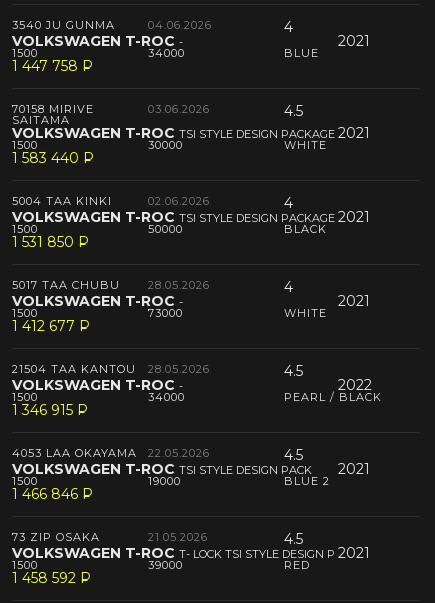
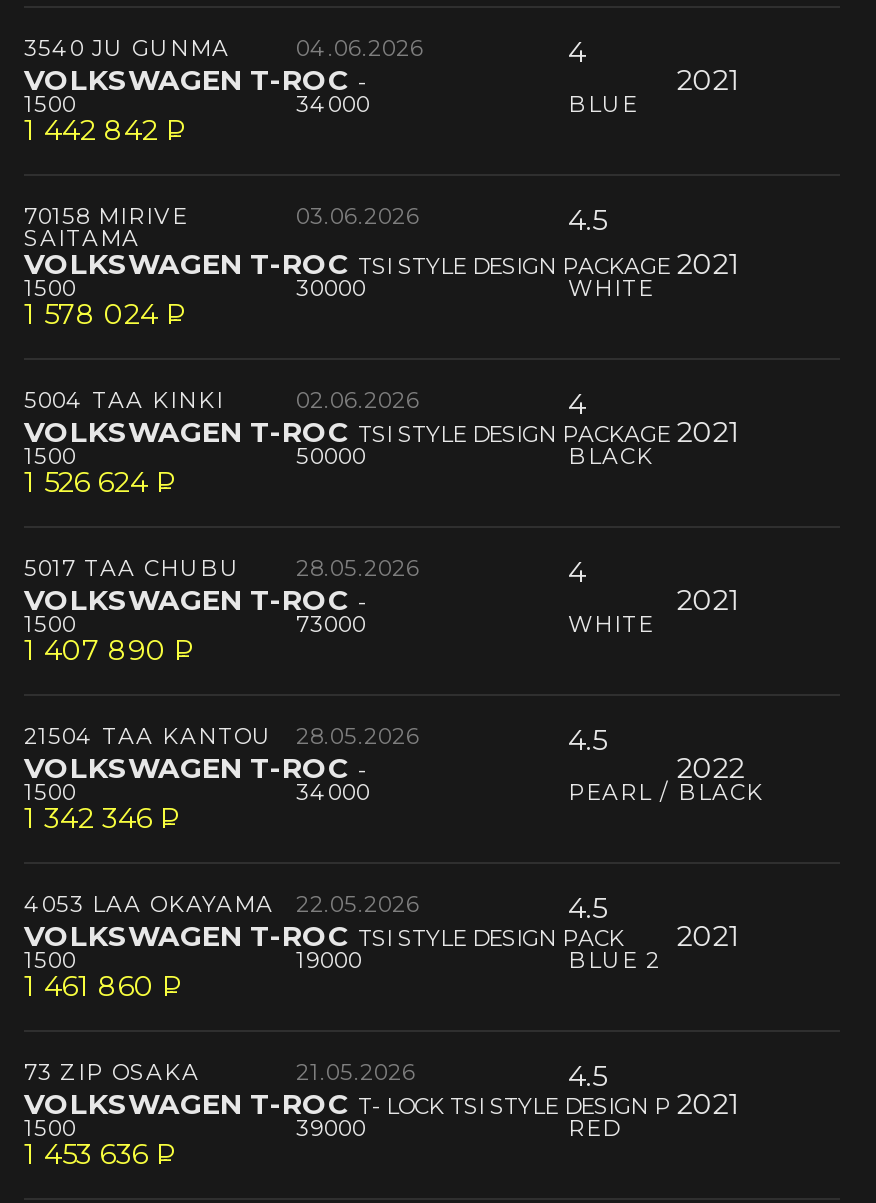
- 1 447 758 P
+ 1 442 842 P

- 1 583 440 P
+ 1 578 024 P

- 1 531 850 P
+ 1 526 624 P

- 1 412 677 P
+ 1 407 890 P

- 1 346 915 P
+ 1 342 346 P

- 1 466 846 P
+ 1 461 860 P

- 1 458 592 P
+ 1 453 636 P
